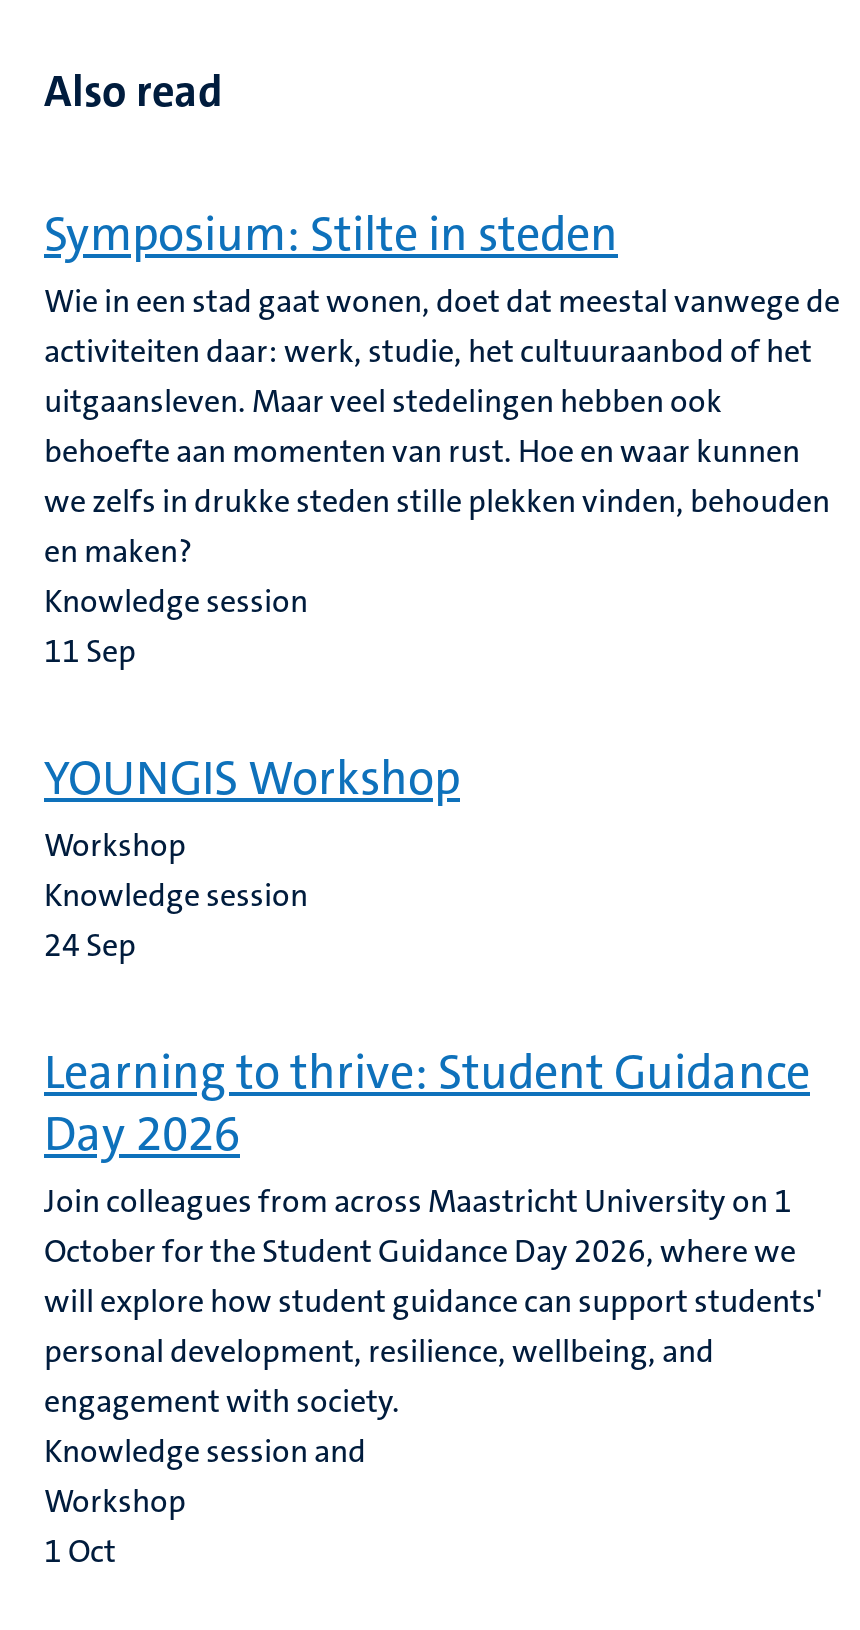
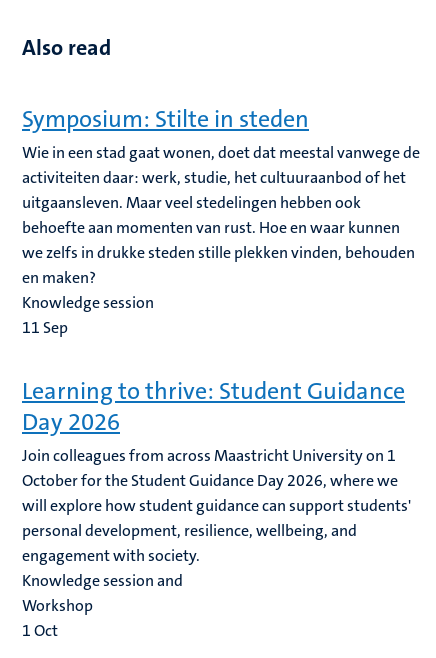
- YOUNGIS Workshop
- Workshop
- Knowledge session
- 24 Sep
